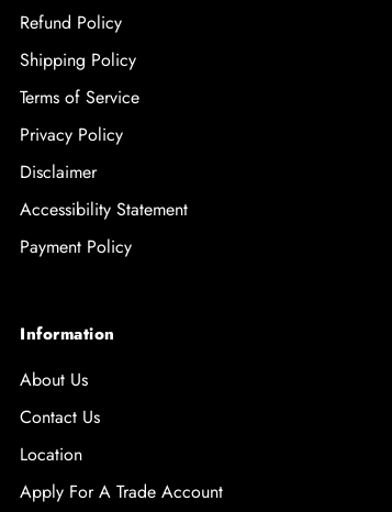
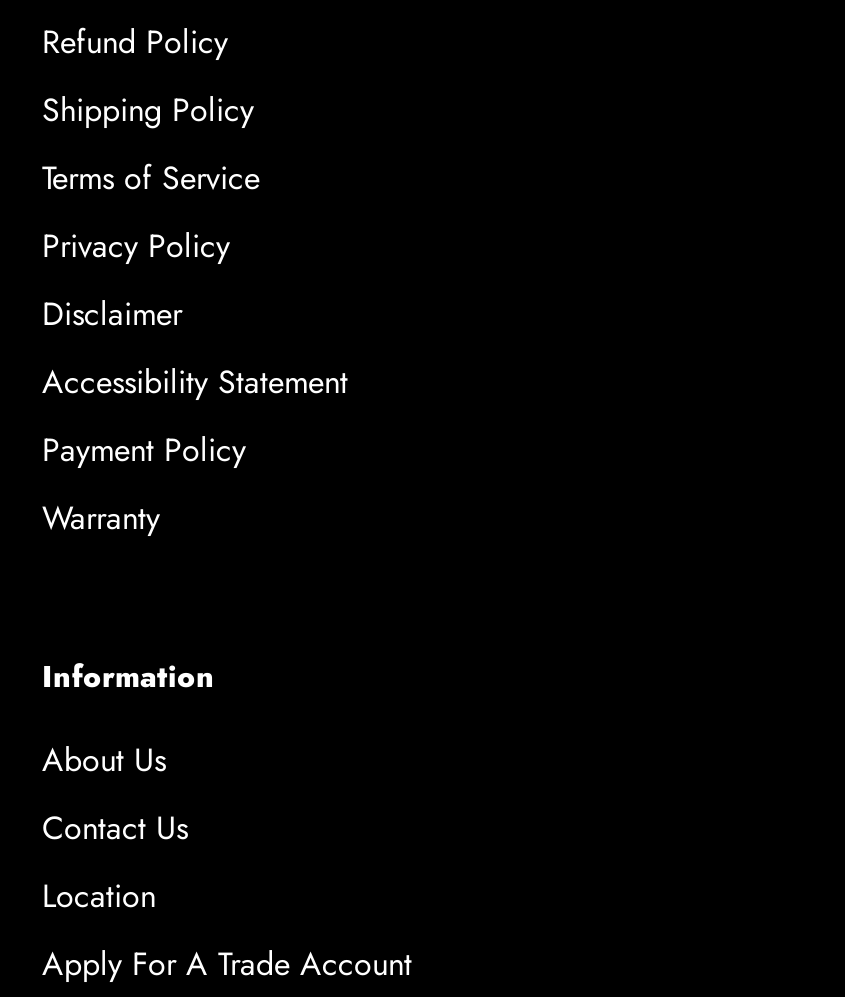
+ Warranty
